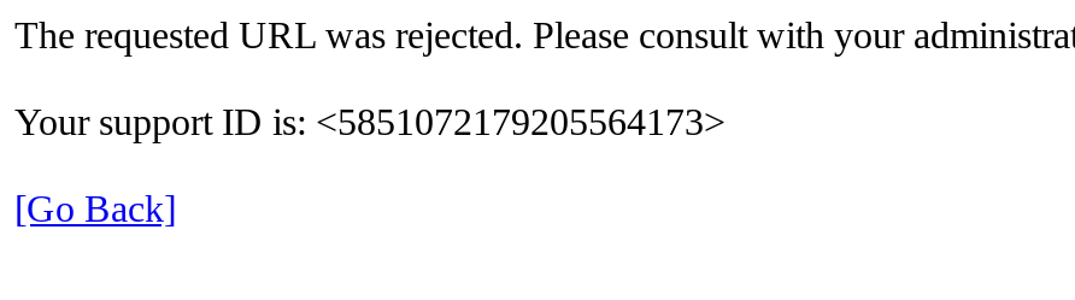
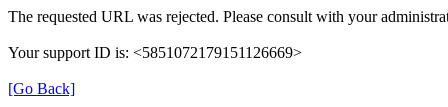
- Your support ID is: <5851072179205564173>
+ Your support ID is: <5851072179151126669>
